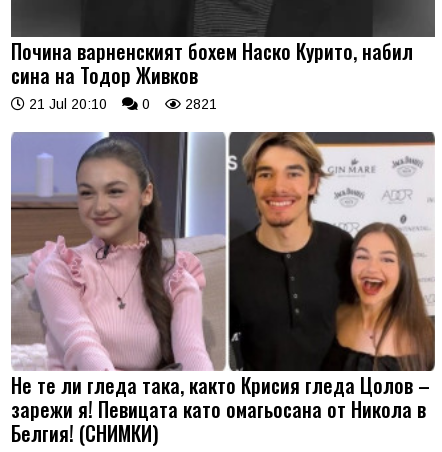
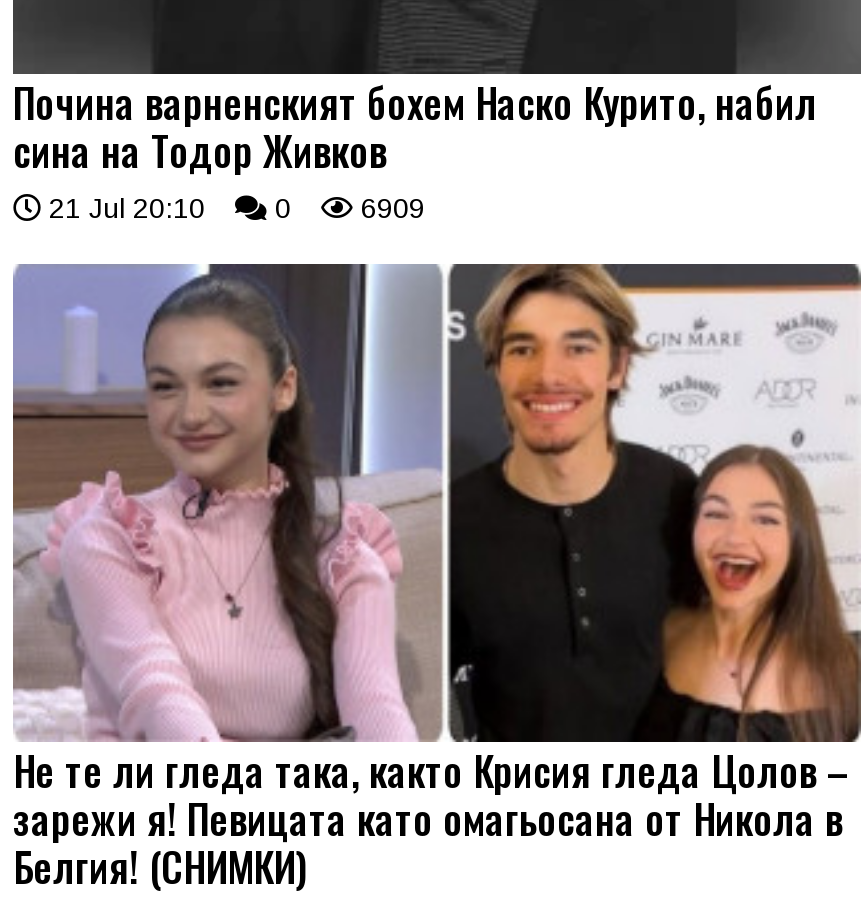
- 21 Jul 20:10 0 2821
+ 21 Jul 20:10 0 6909
